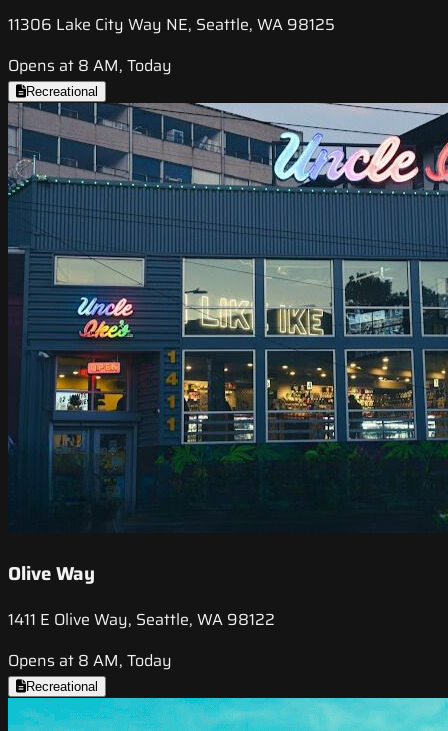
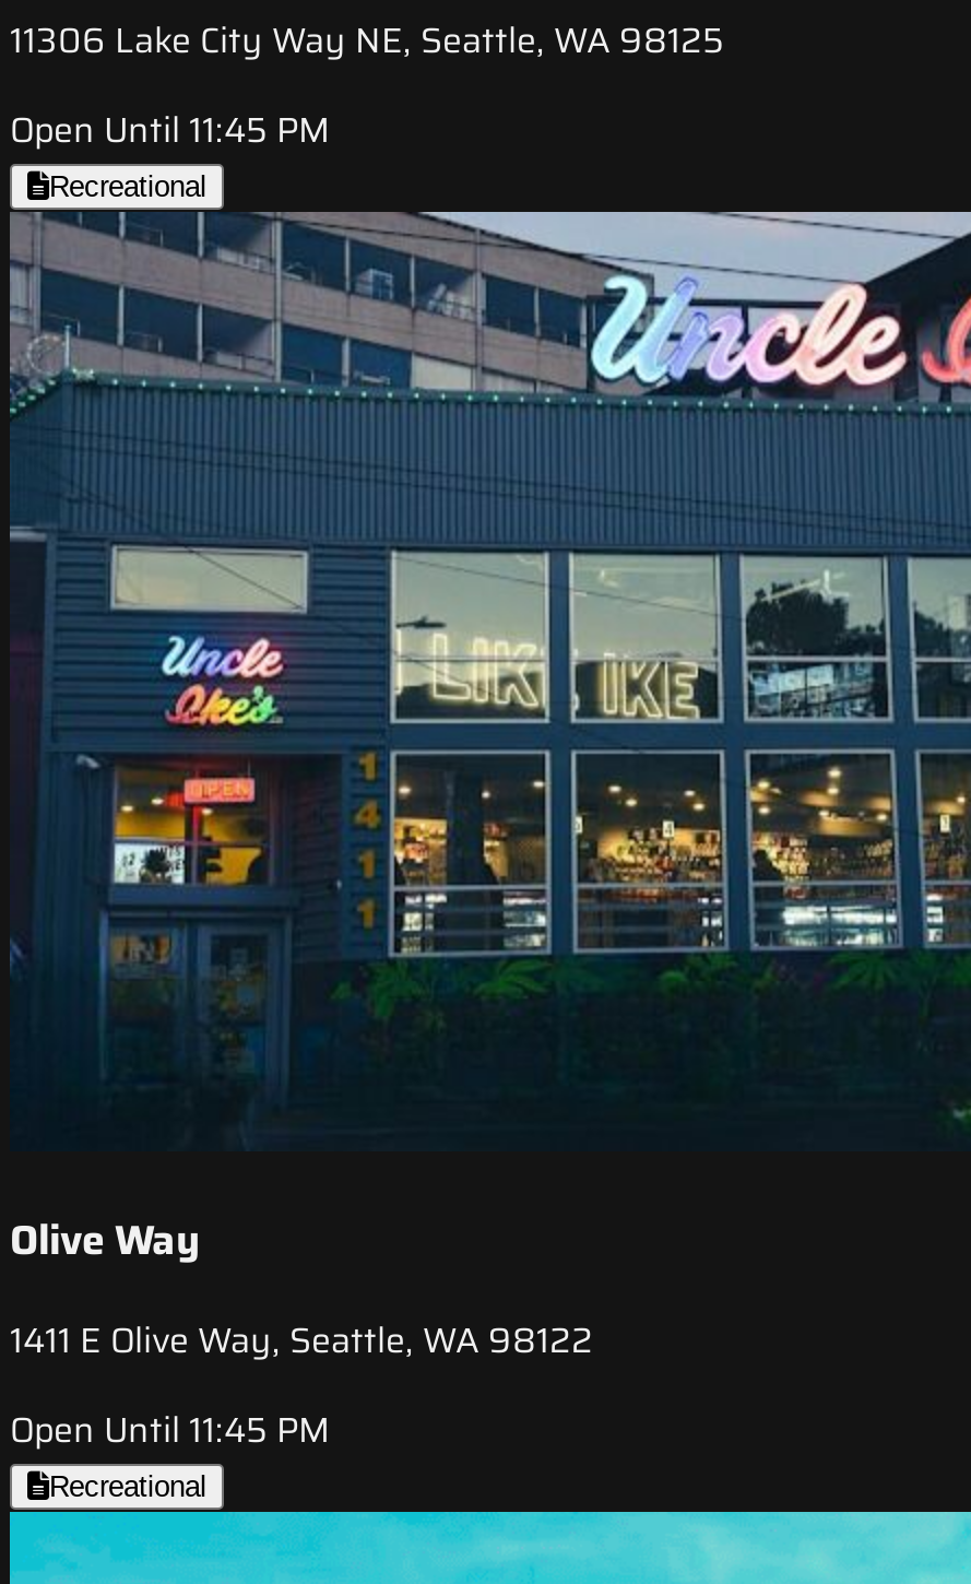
- Opens at 8 AM, Today
+ Open Until 11:45 PM

- Opens at 8 AM, Today
+ Open Until 11:45 PM
